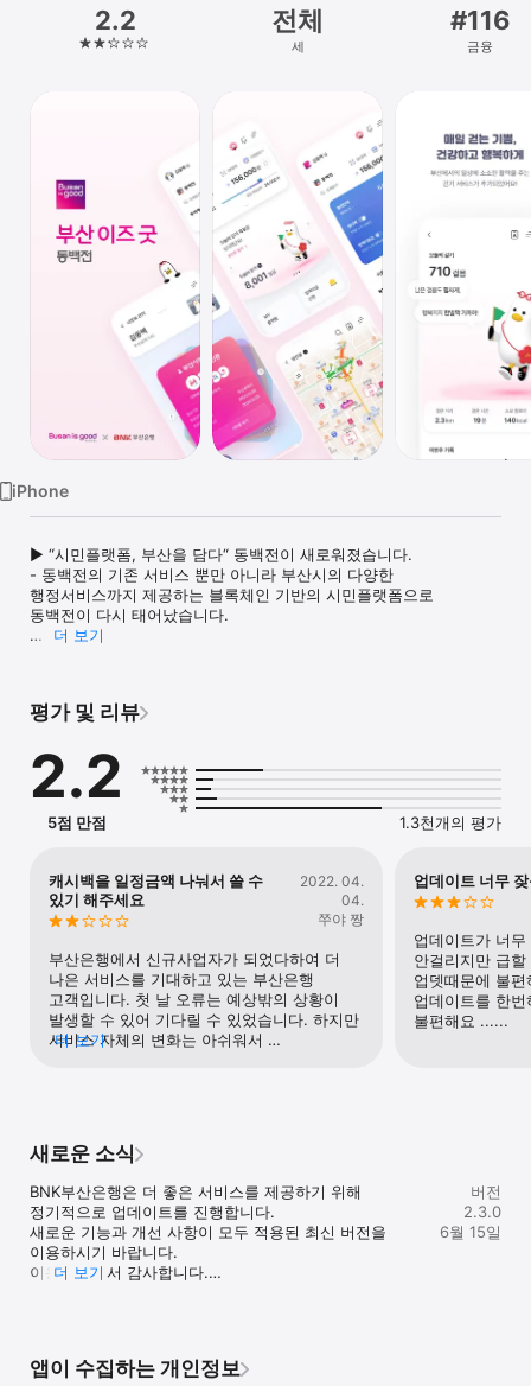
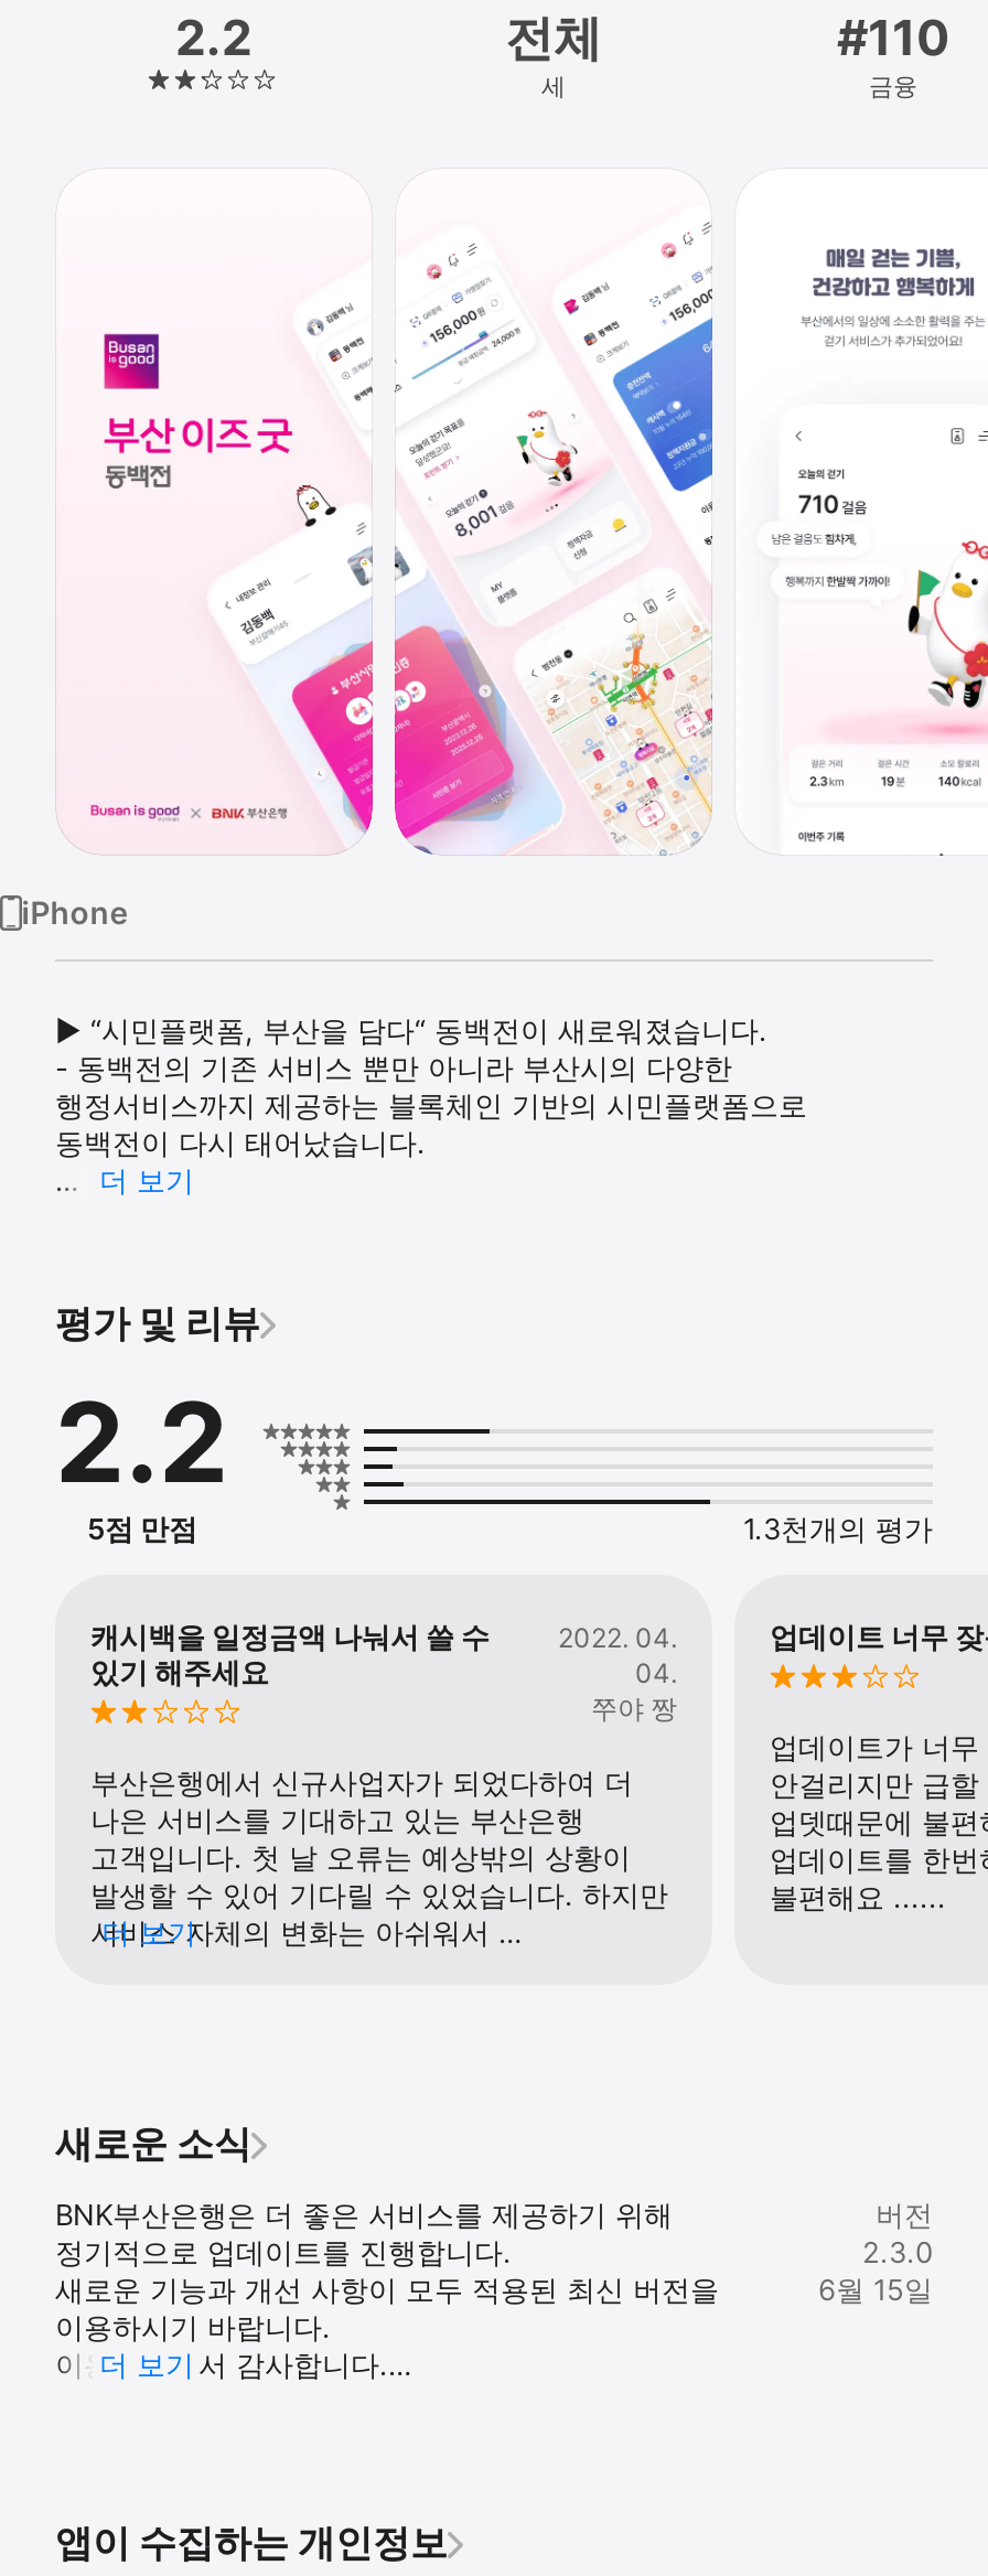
- #116
+ #110
